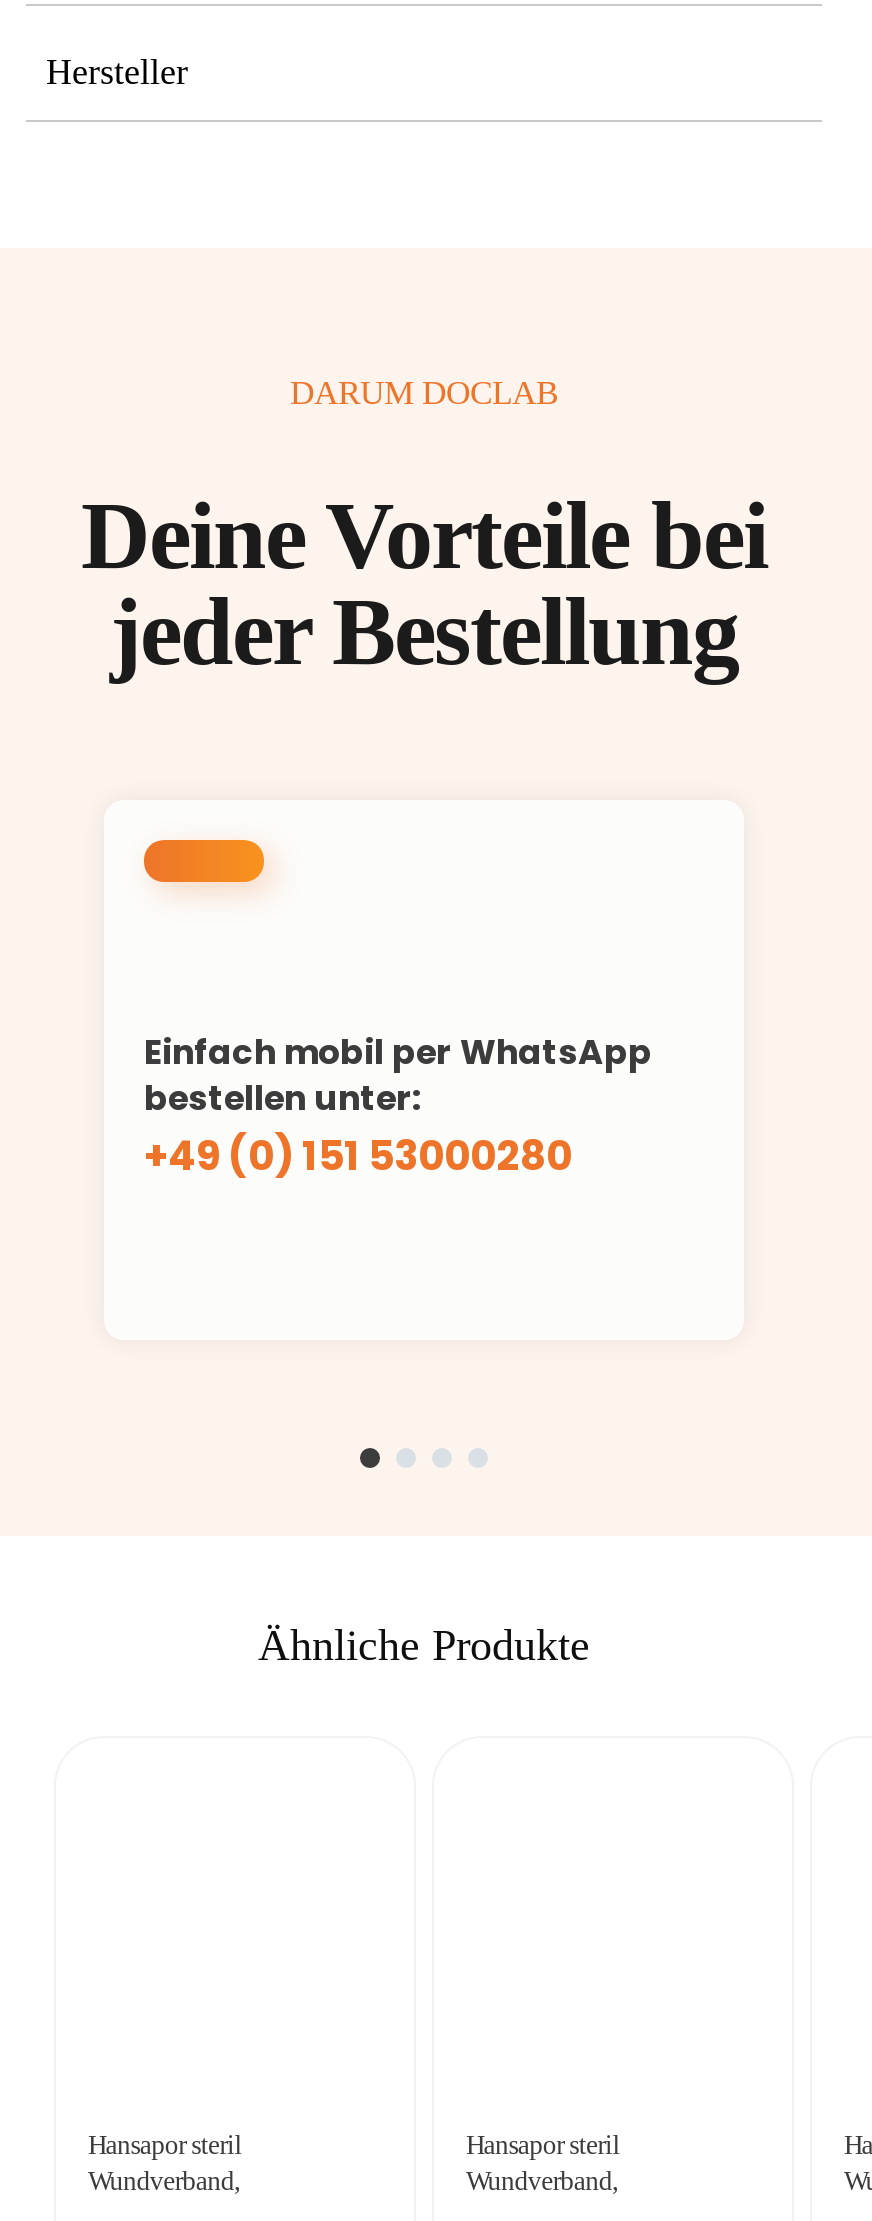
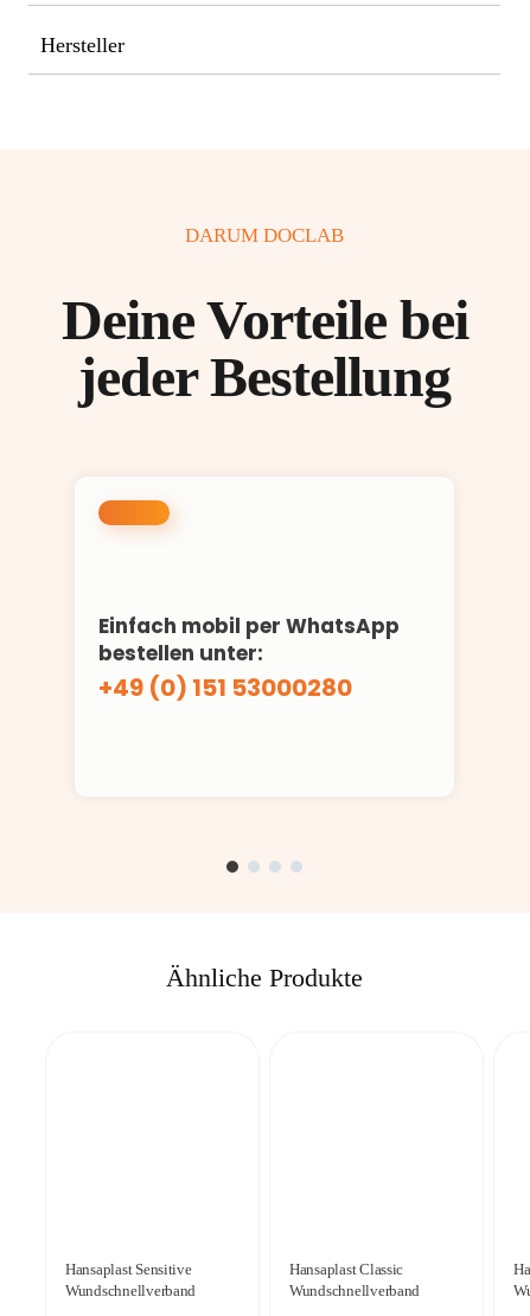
- Hansapor steril
- Wundverband,
+ Hansaplast Sensitive
+ Wundschnellverband

- Hansapor steril
- Wundverband,
+ Hansaplast Classic
+ Wundschnellverband
